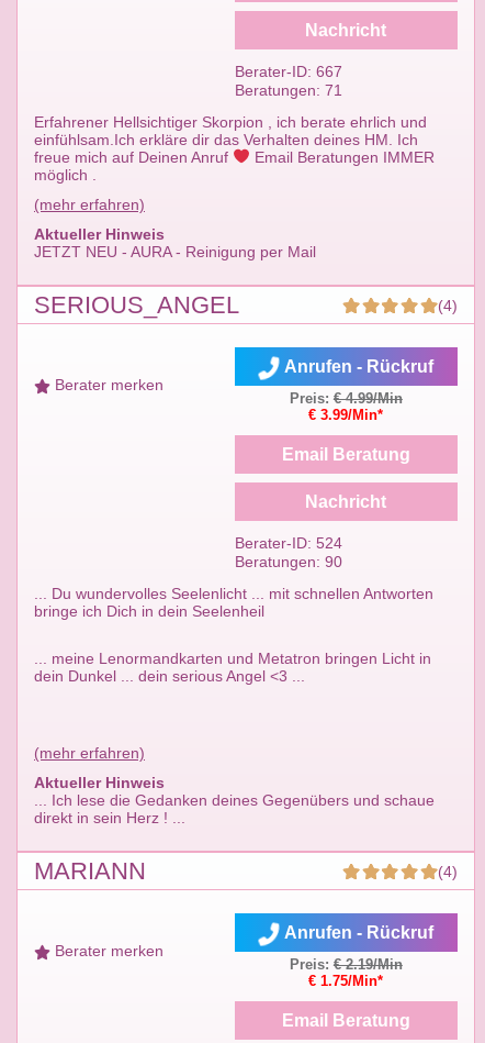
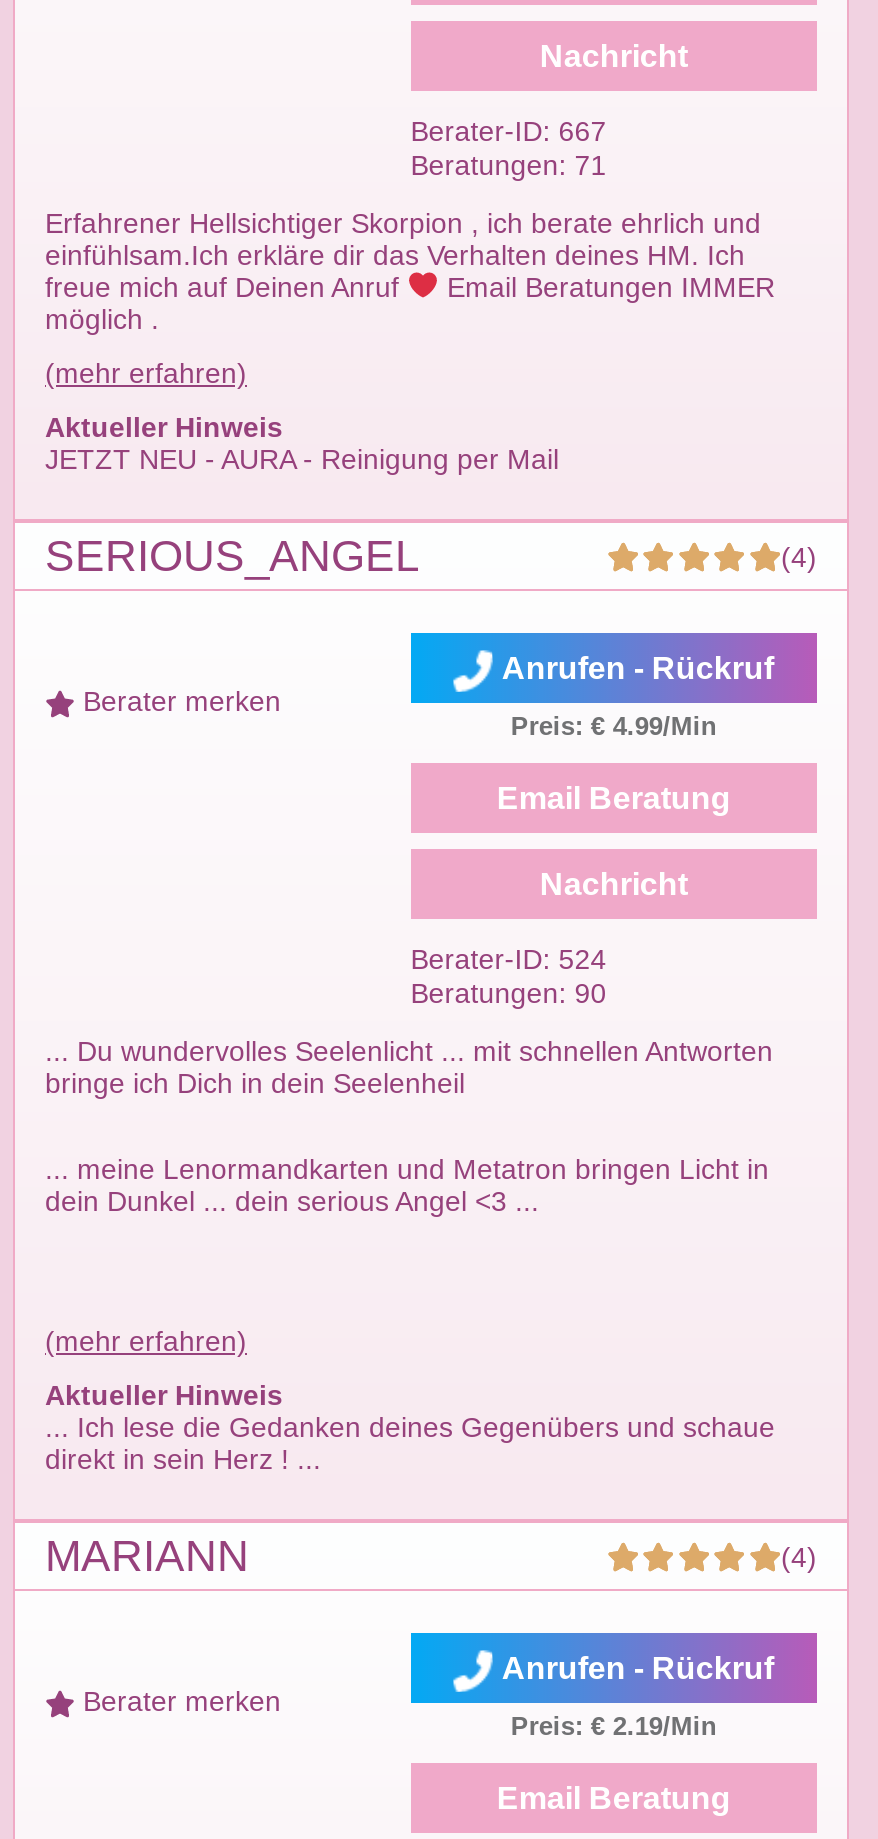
- € 3.99/Min*

- € 1.75/Min*
